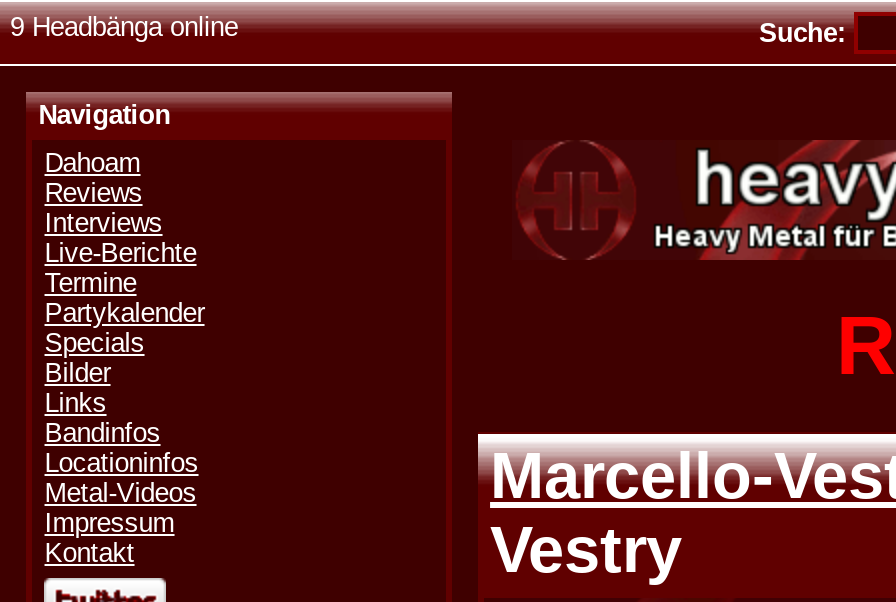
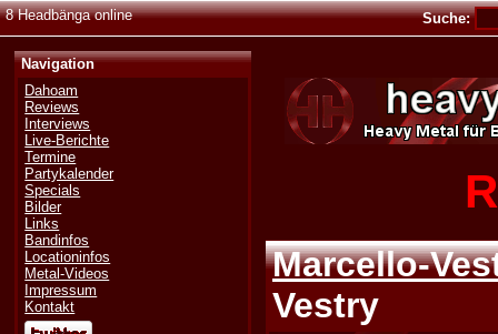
- 9 Headbänga online
+ 8 Headbänga online
